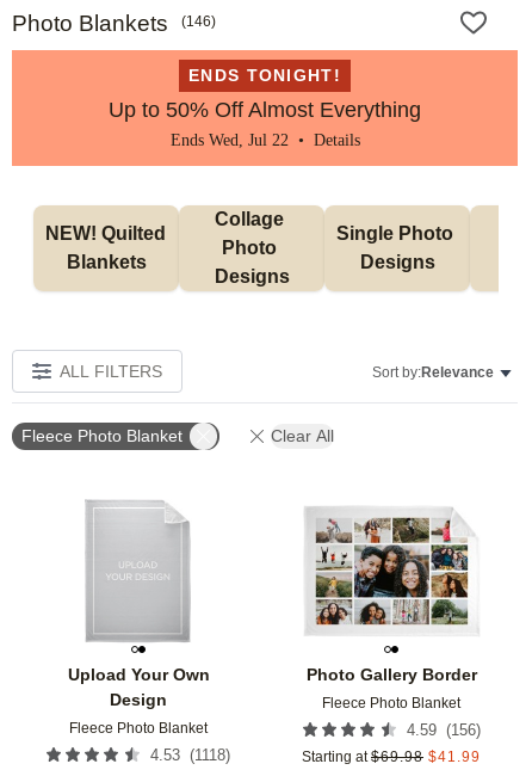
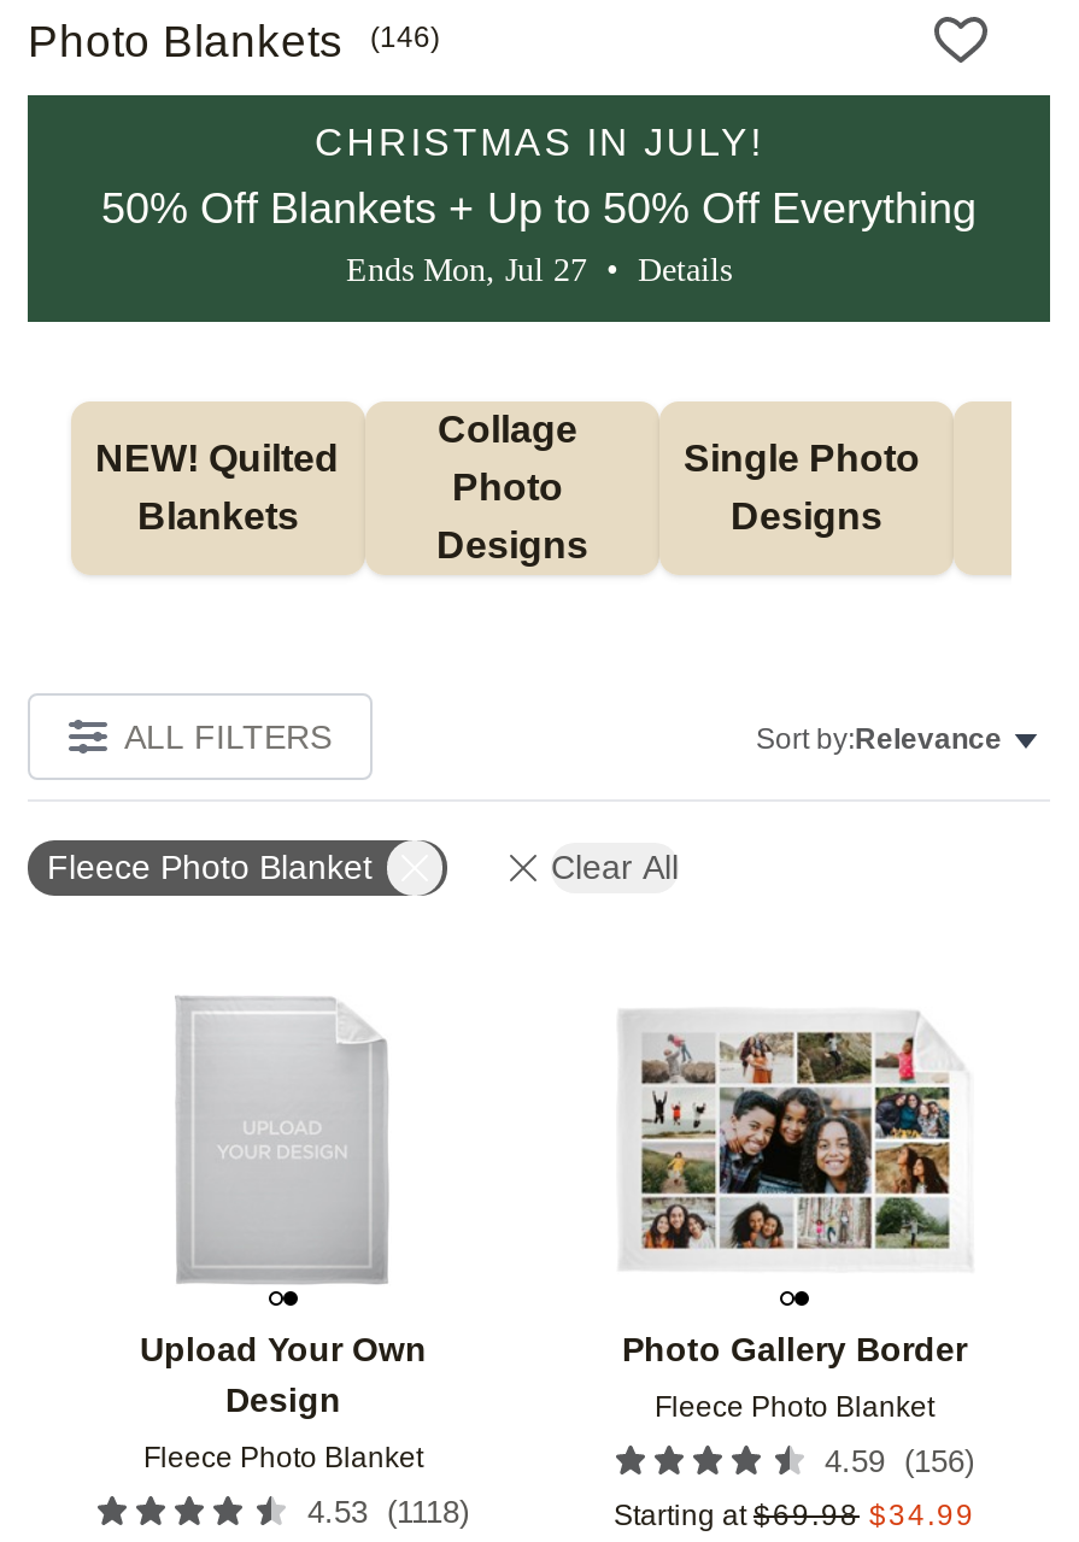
- [image]
- ENDS TONIGHT!
- Up to 50% Off Almost Everything
- Ends Wed, Jul 22 • Details
+ [image]
+ CHRISTMAS IN JULY!
+ 50% Off Blankets + Up to 50% Off Everything
+ Ends Mon, Jul 27 • Details

- Starting at $69.98 $41.99
+ Starting at $69.98 $34.99
